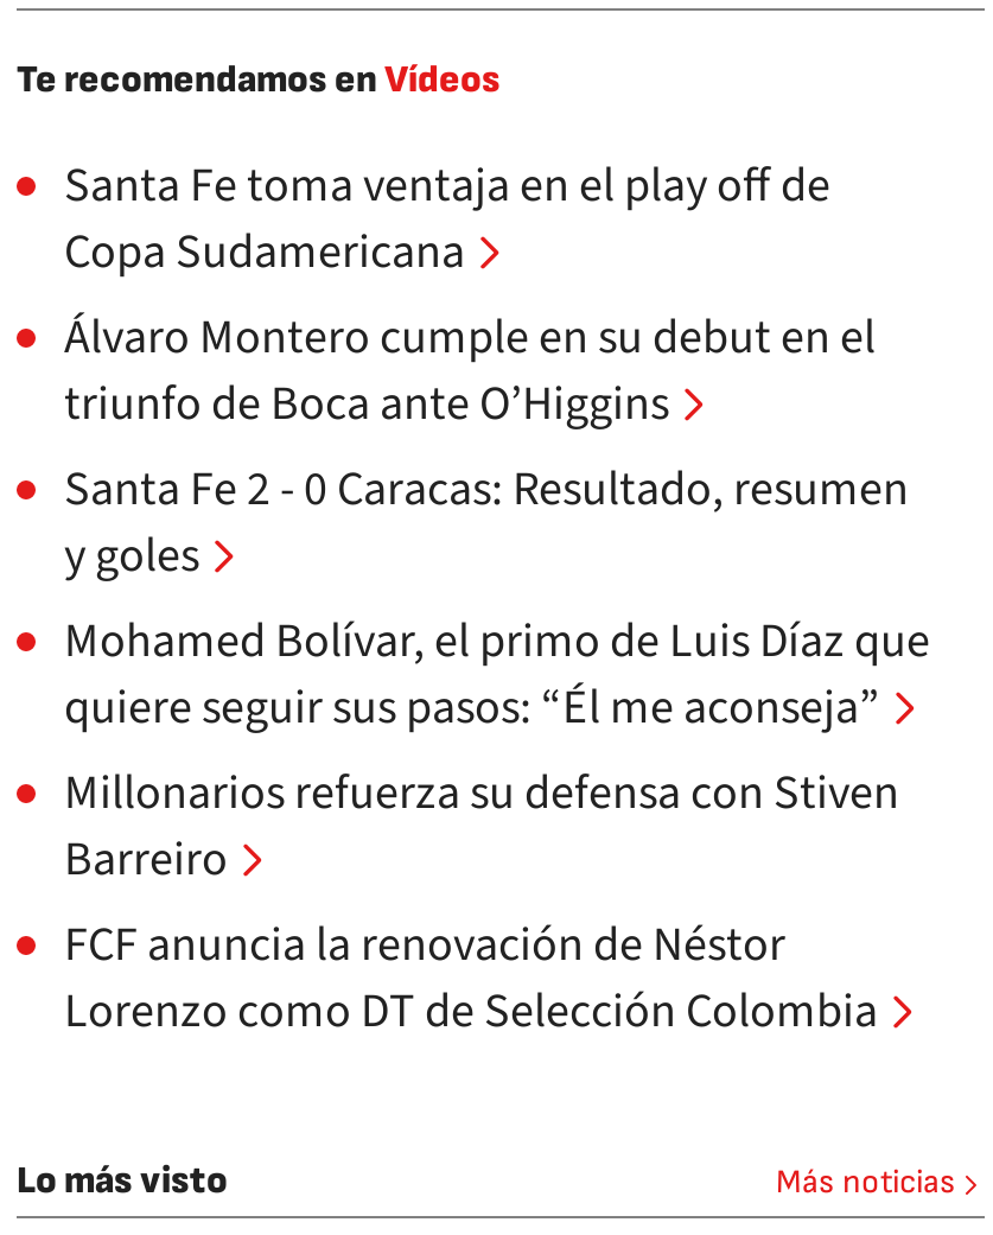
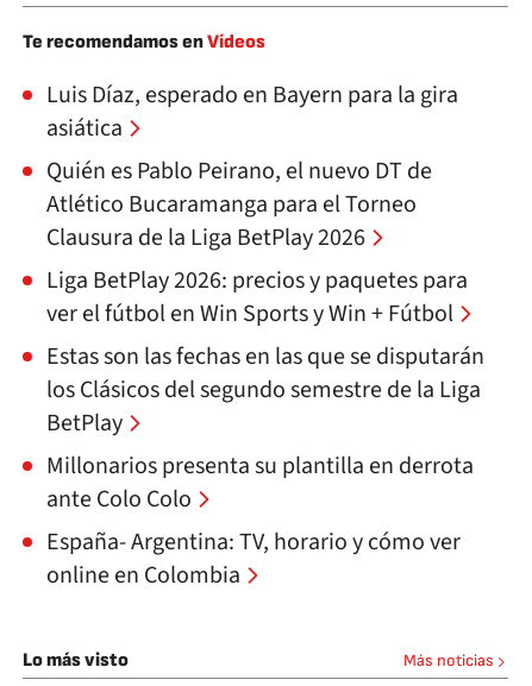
- Santa Fe toma ventaja en el play off de
- Copa Sudamericana
- Álvaro Montero cumple en su debut en el
- triunfo de Boca ante O’Higgins
- Santa Fe 2 - 0 Caracas: Resultado, resumen
- y goles
- Mohamed Bolívar, el primo de Luis Díaz que
- quiere seguir sus pasos: “Él me aconseja”
- Millonarios refuerza su defensa con Stiven
- Barreiro
- FCF anuncia la renovación de Néstor
- Lorenzo como DT de Selección Colombia
+ Luis Díaz, esperado en Bayern para la gira
+ asiática
+ Quién es Pablo Peirano, el nuevo DT de
+ Atlético Bucaramanga para el Torneo
+ Clausura de la Liga BetPlay 2026
+ Liga BetPlay 2026: precios y paquetes para
+ ver el fútbol en Win Sports y Win + Fútbol
+ Estas son las fechas en las que se disputarán
+ los Clásicos del segundo semestre de la Liga
+ BetPlay
+ Millonarios presenta su plantilla en derrota
+ ante Colo Colo
+ España- Argentina: TV, horario y cómo ver
+ online en Colombia
